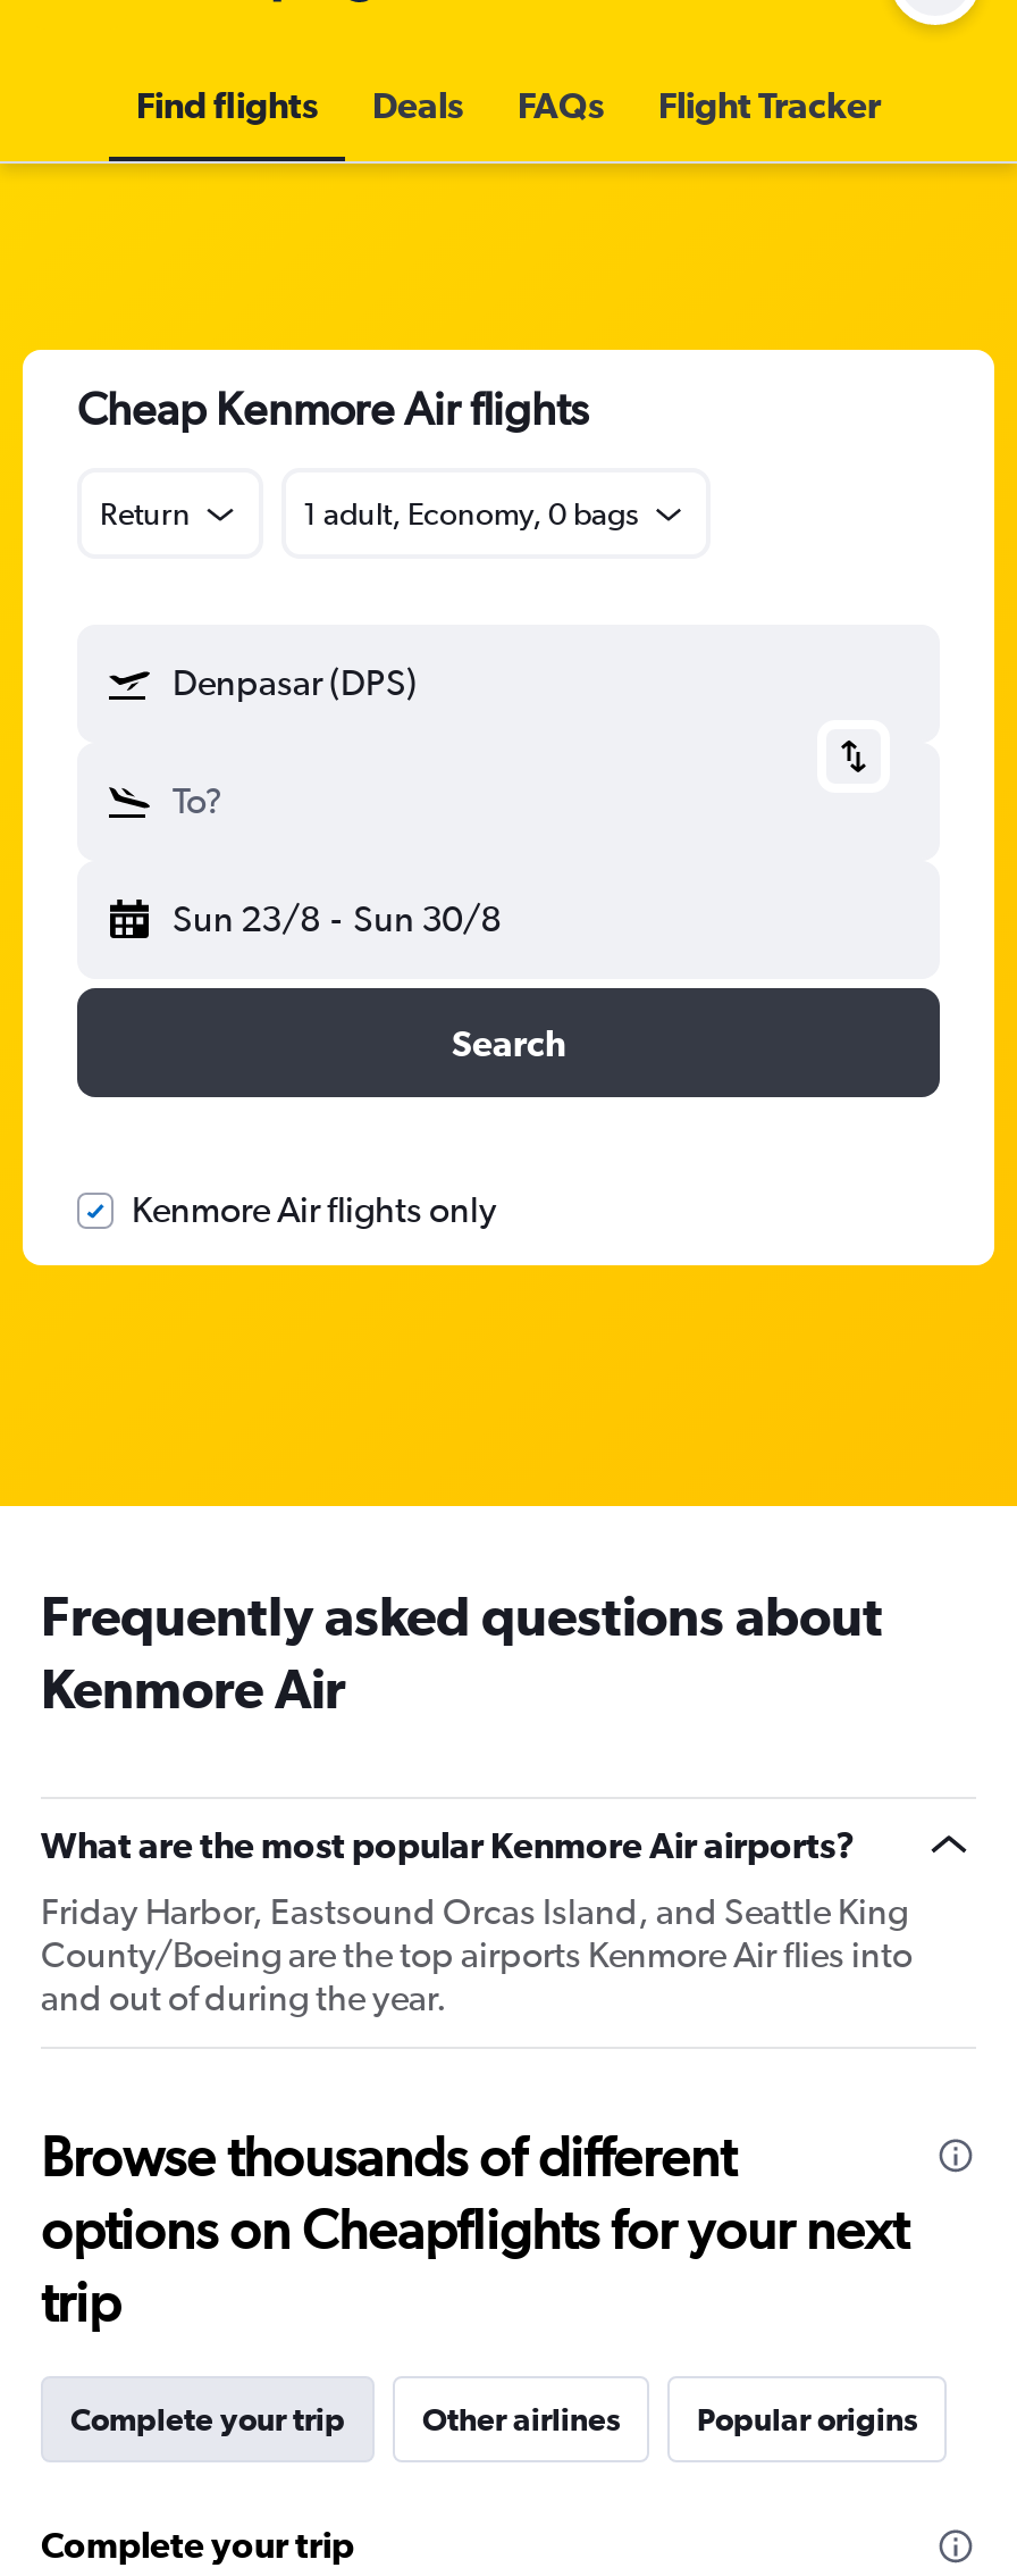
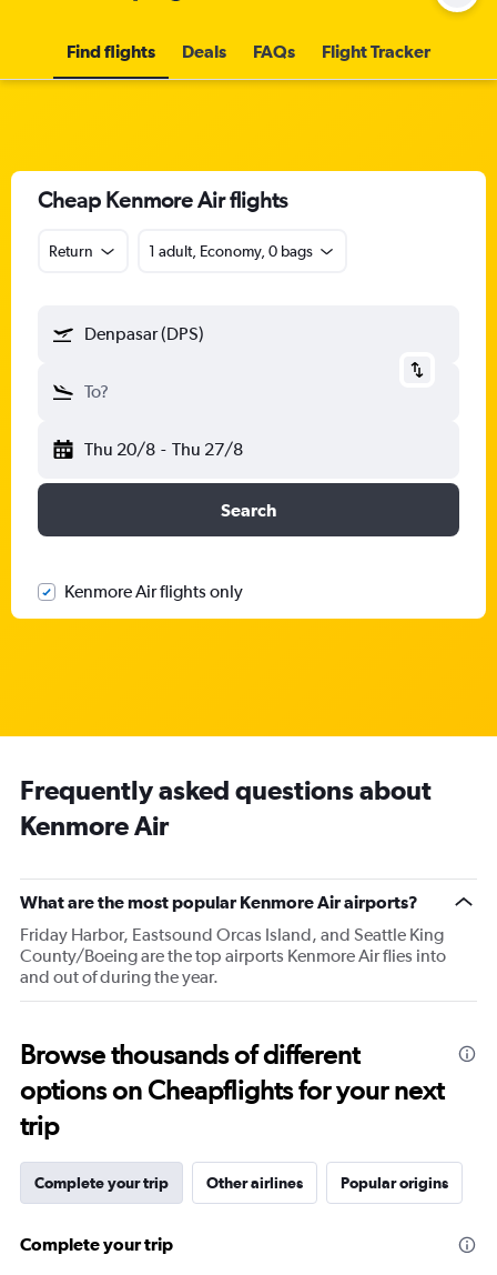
- Sun 23/8 - Sun 30/8
+ Thu 20/8 - Thu 27/8
